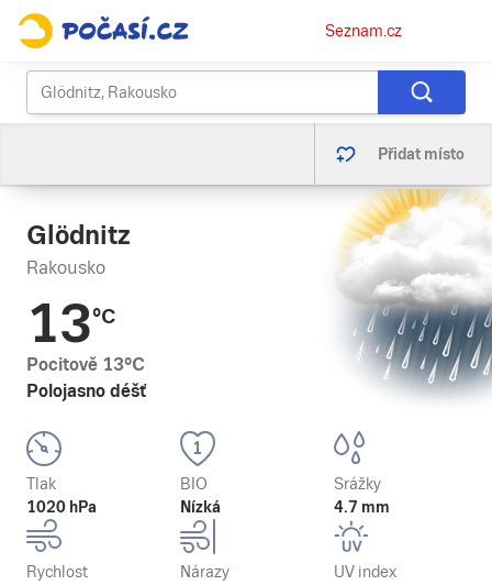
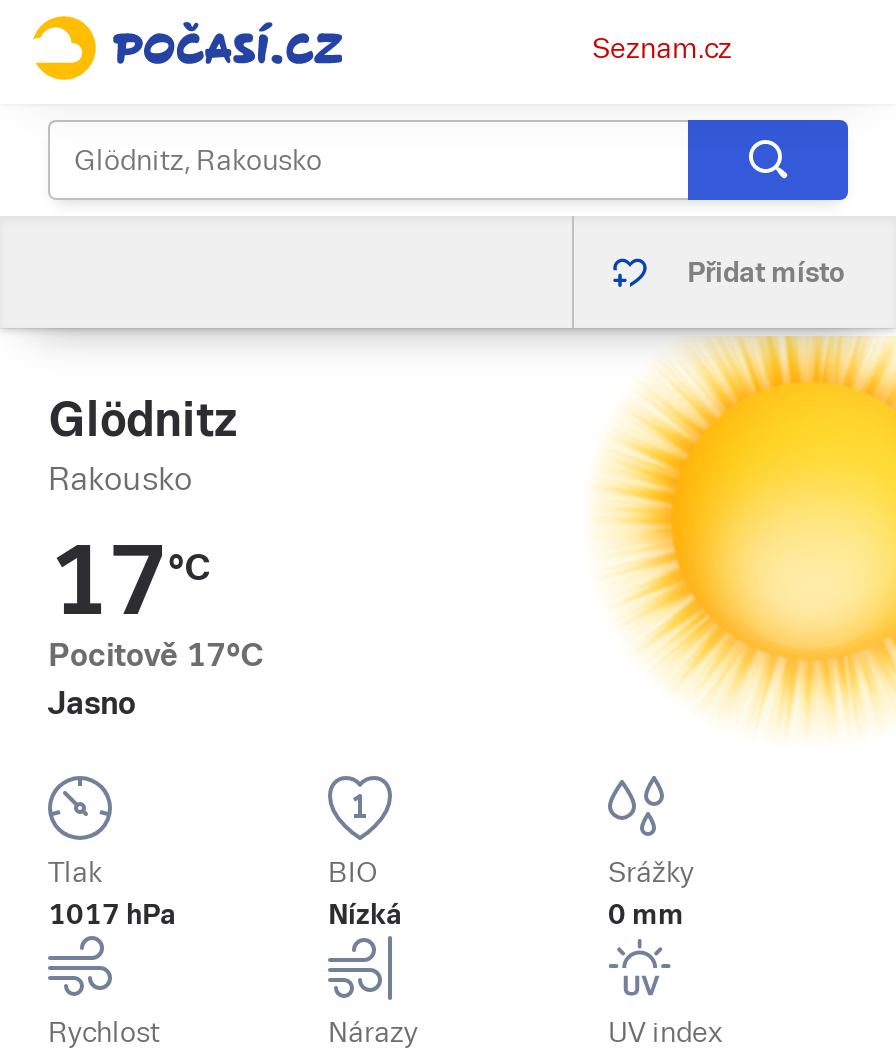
- [image]
+ [image]

- 13°C
- Pocitově 13°C
- Polojasno déšť
+ 17°C
+ Pocitově 17°C
+ Jasno

- 1020 hPa
+ 1017 hPa

- 4.7 mm
+ 0 mm
